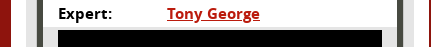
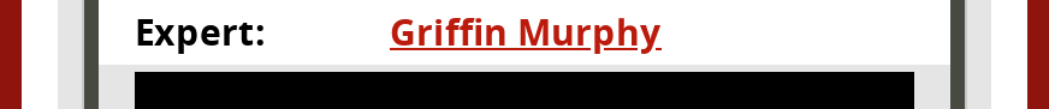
- Tony George
+ Griffin Murphy
